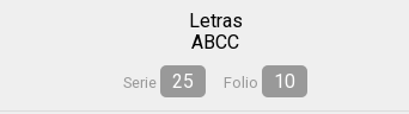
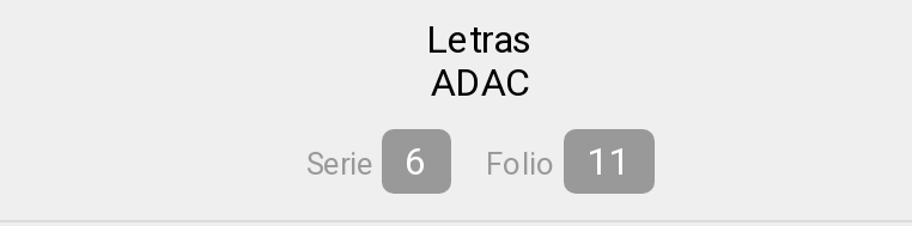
- ABCC
+ ADAC

- 25
+ 6

- 10
+ 11
